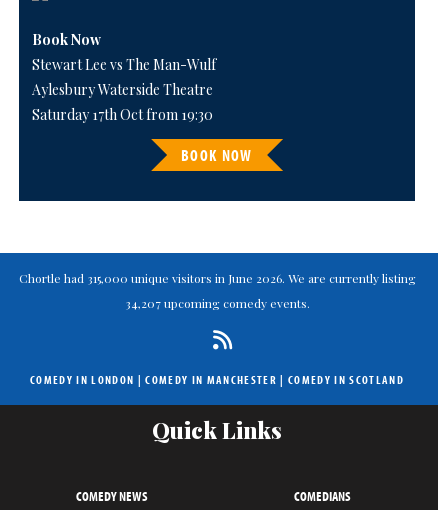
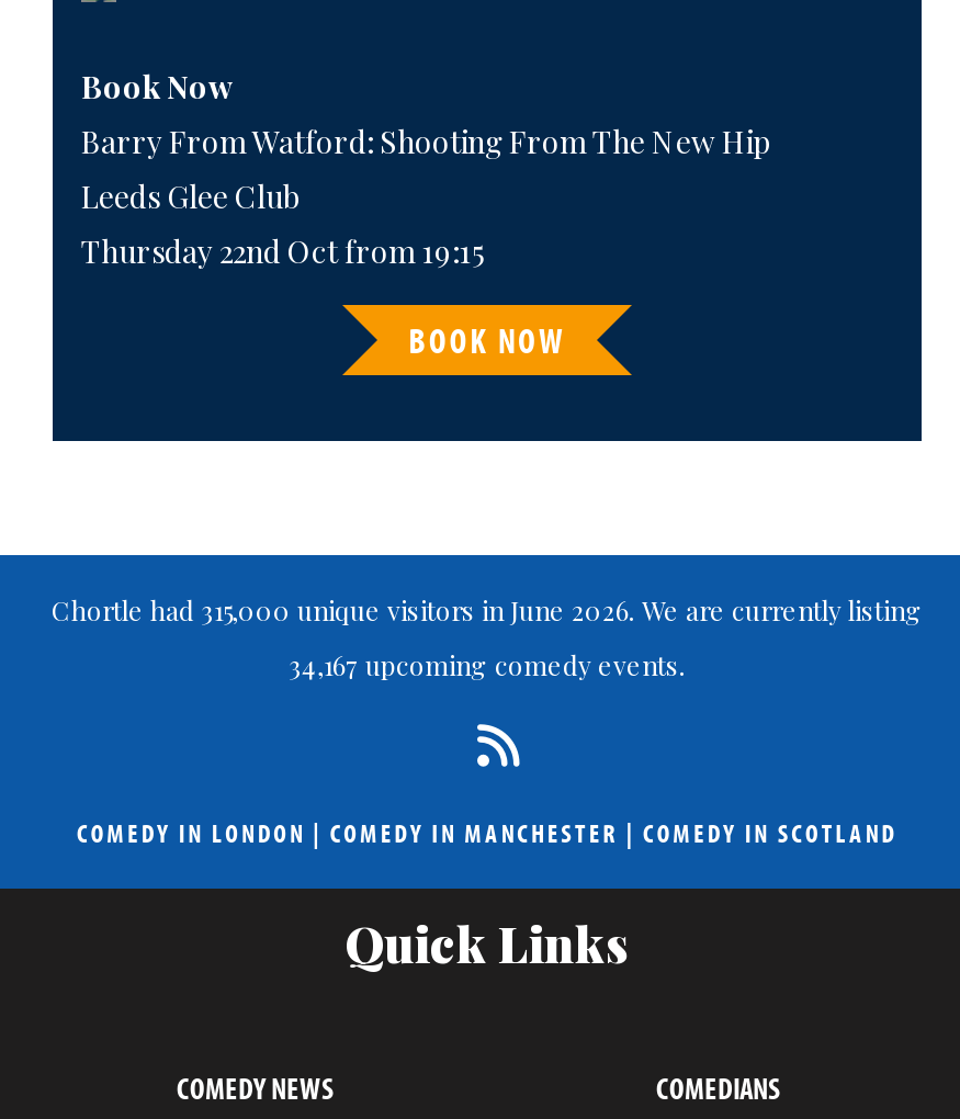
- Stewart Lee vs The Man-Wulf
- Aylesbury Waterside Theatre
- Saturday 17th Oct from 19:30
+ Barry From Watford: Shooting From The New Hip
+ Leeds Glee Club
+ Thursday 22nd Oct from 19:15

- 34,207 upcoming comedy events.
+ 34,167 upcoming comedy events.
